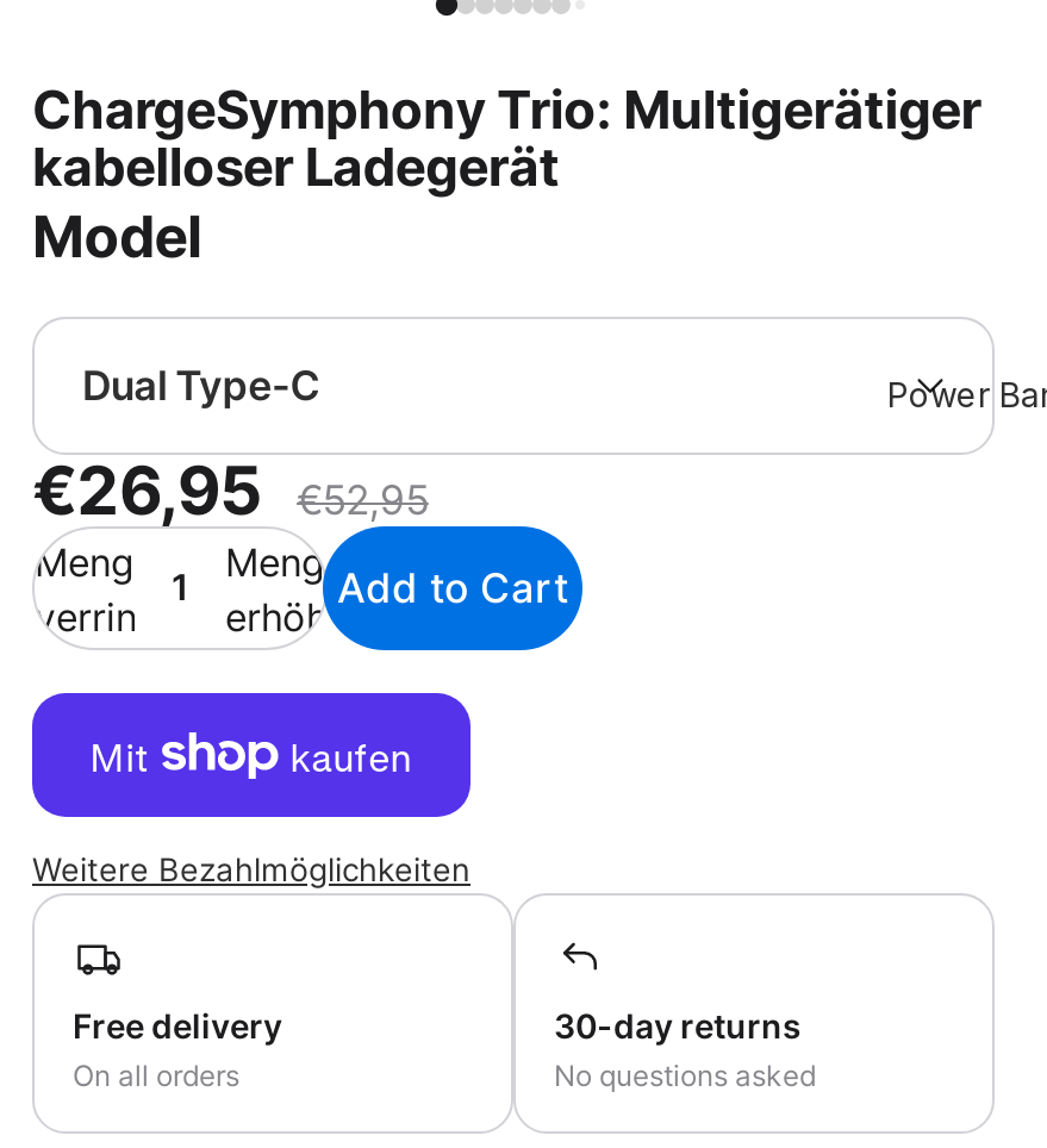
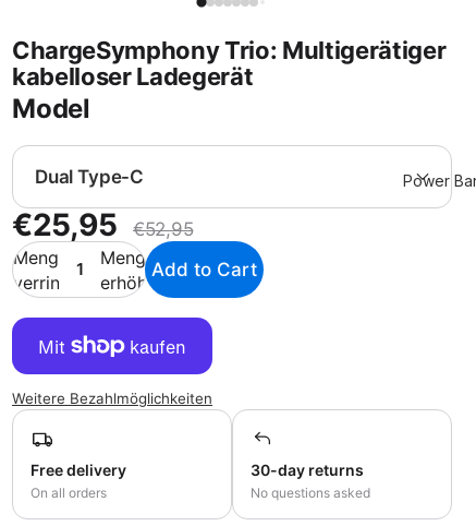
- €26,95 €52,95
+ €25,95 €52,95
